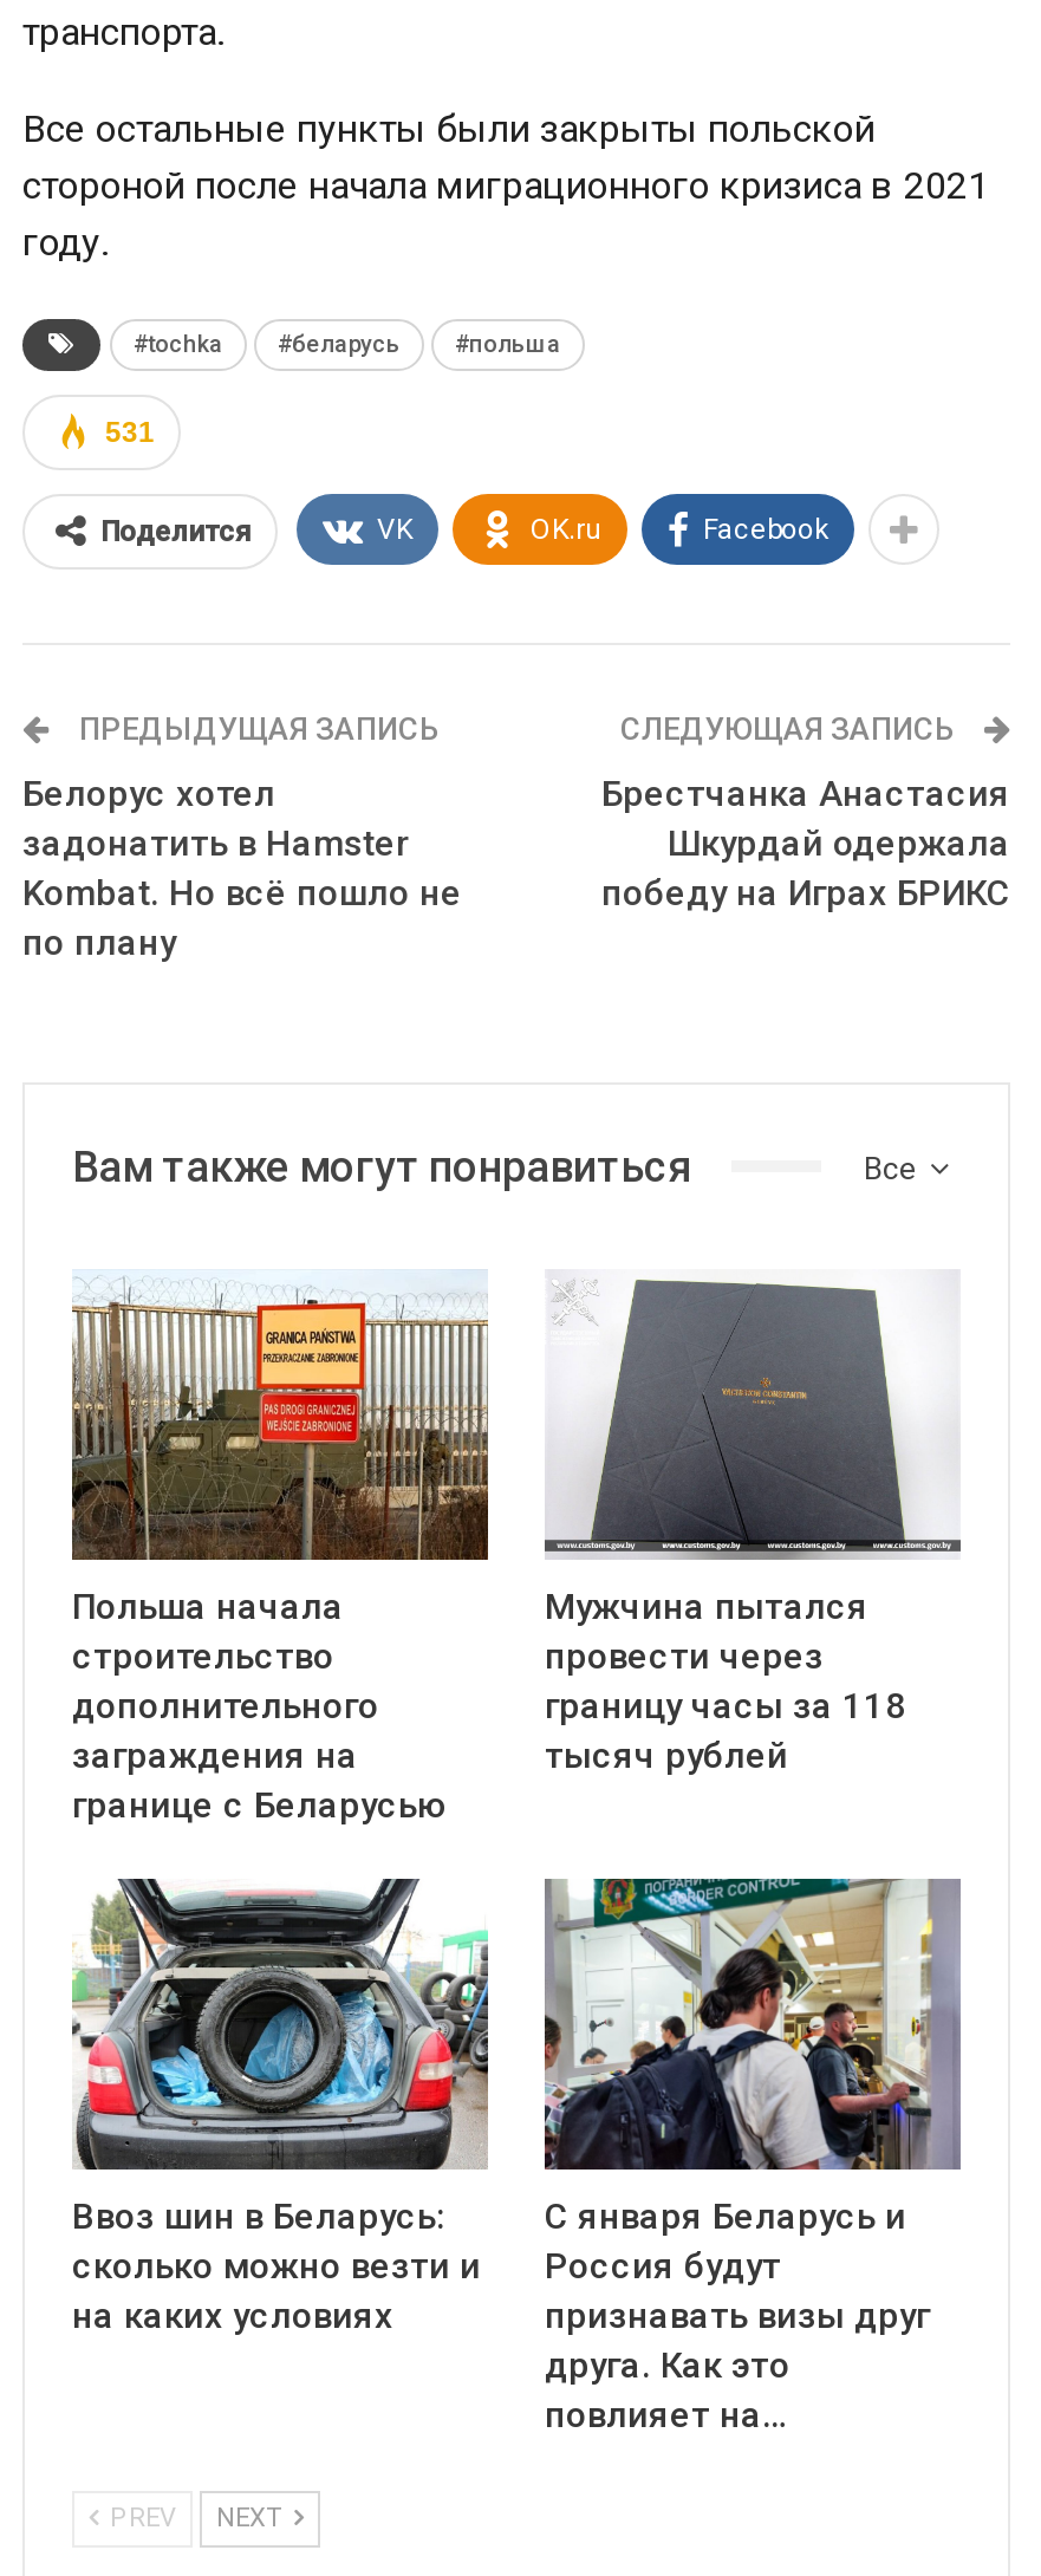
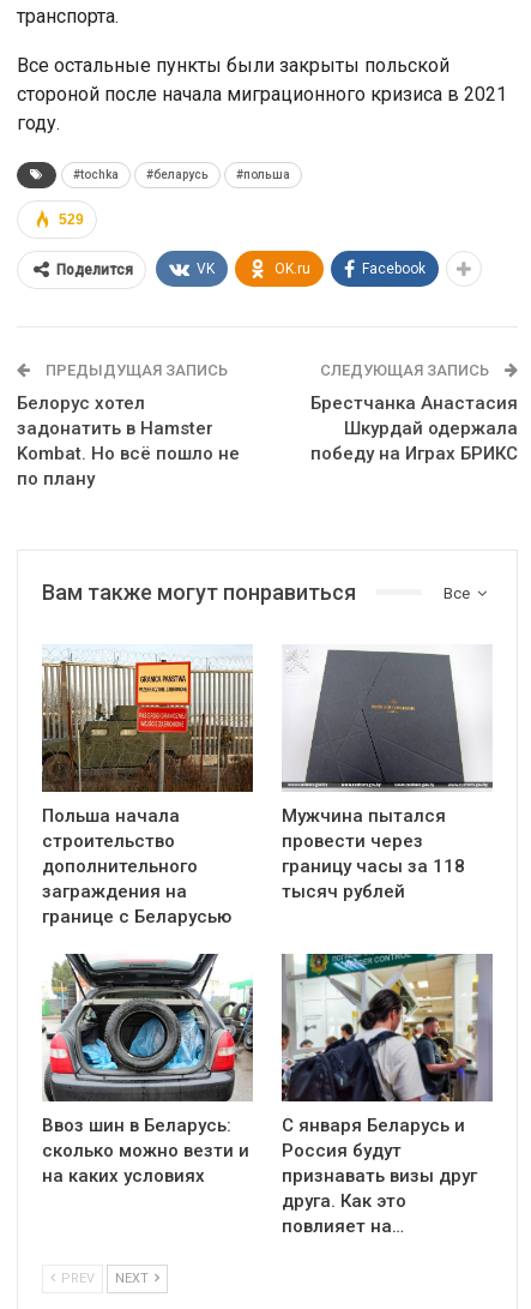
- 531
+ 529
